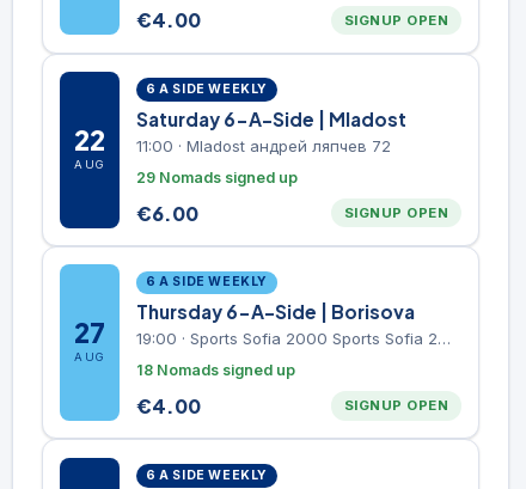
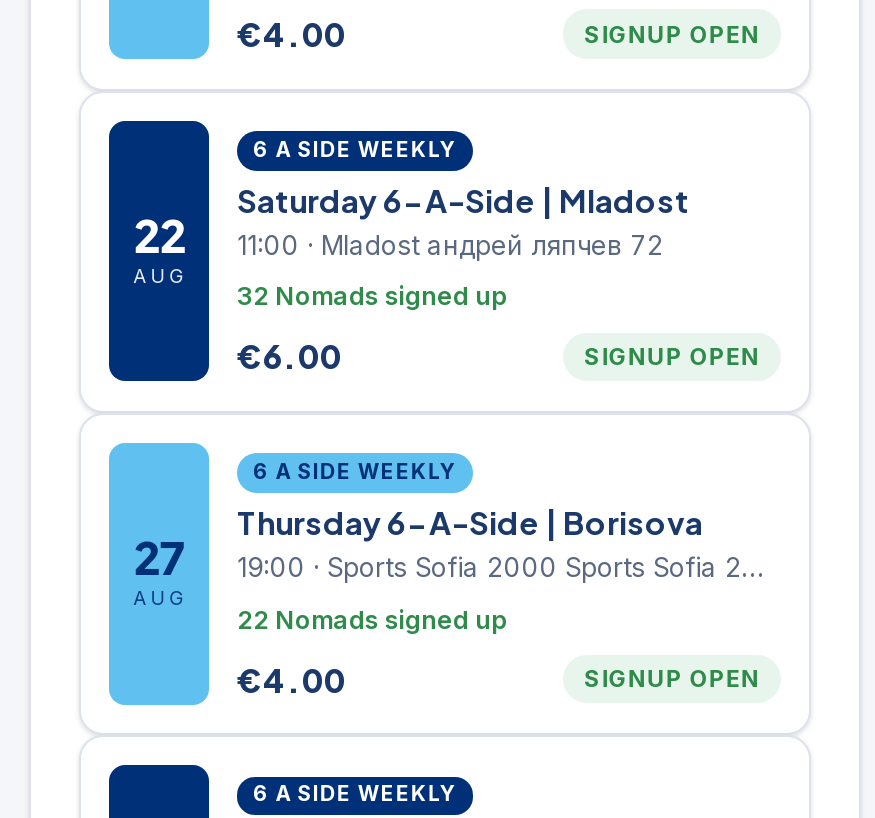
- 29 Nomads signed up
+ 32 Nomads signed up

- 18 Nomads signed up
+ 22 Nomads signed up
